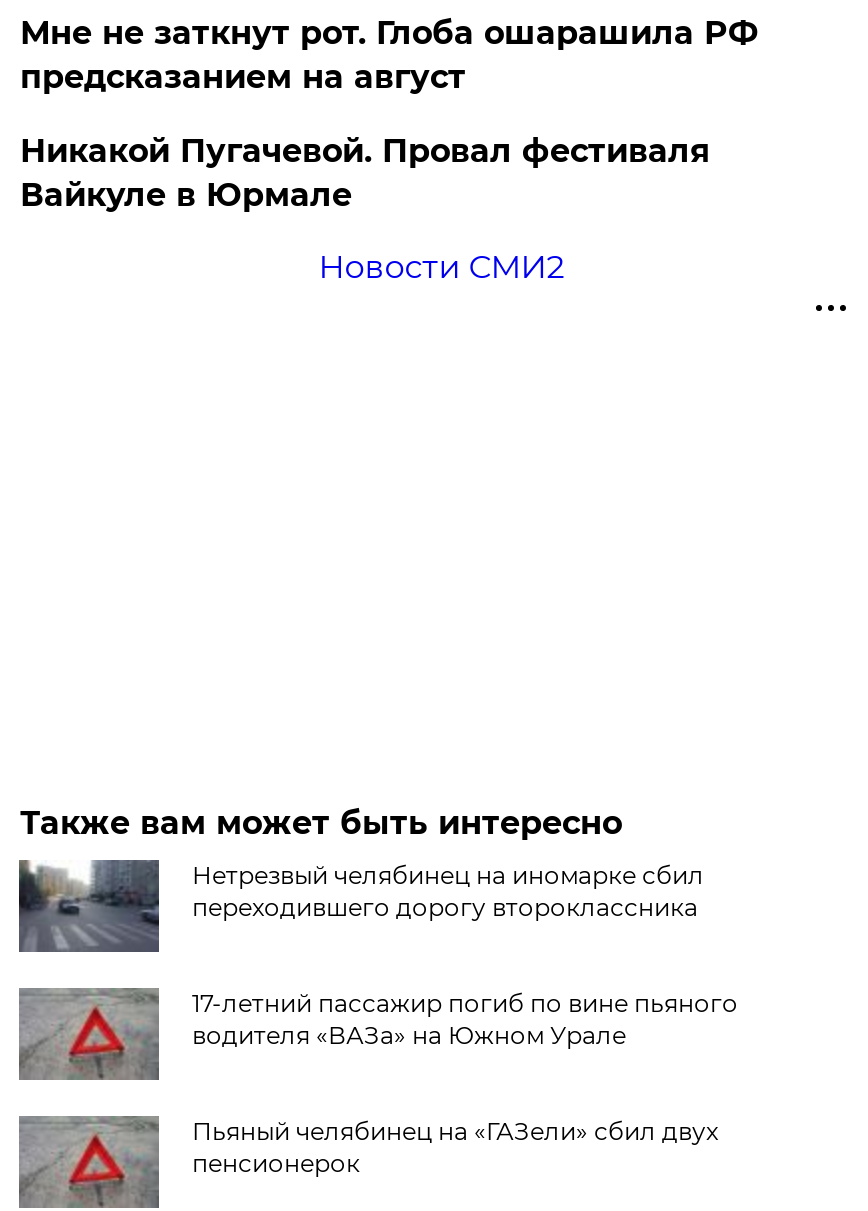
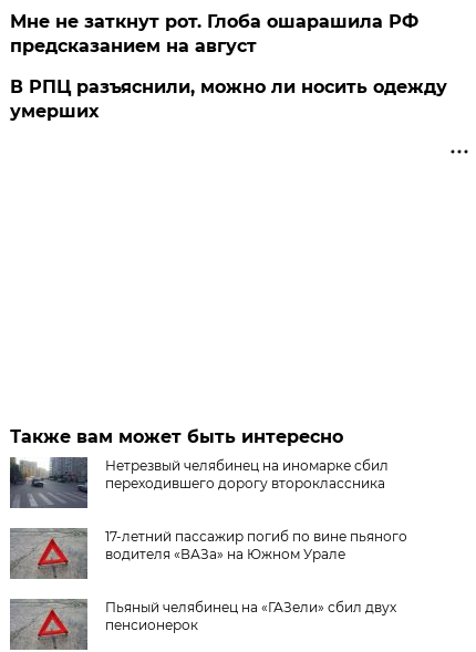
- Никакой Пугачевой. Провал фестиваля
- Вайкуле в Юрмале
- Новости СМИ2
+ В РПЦ разъяснили, можно ли носить одежду
+ умерших
